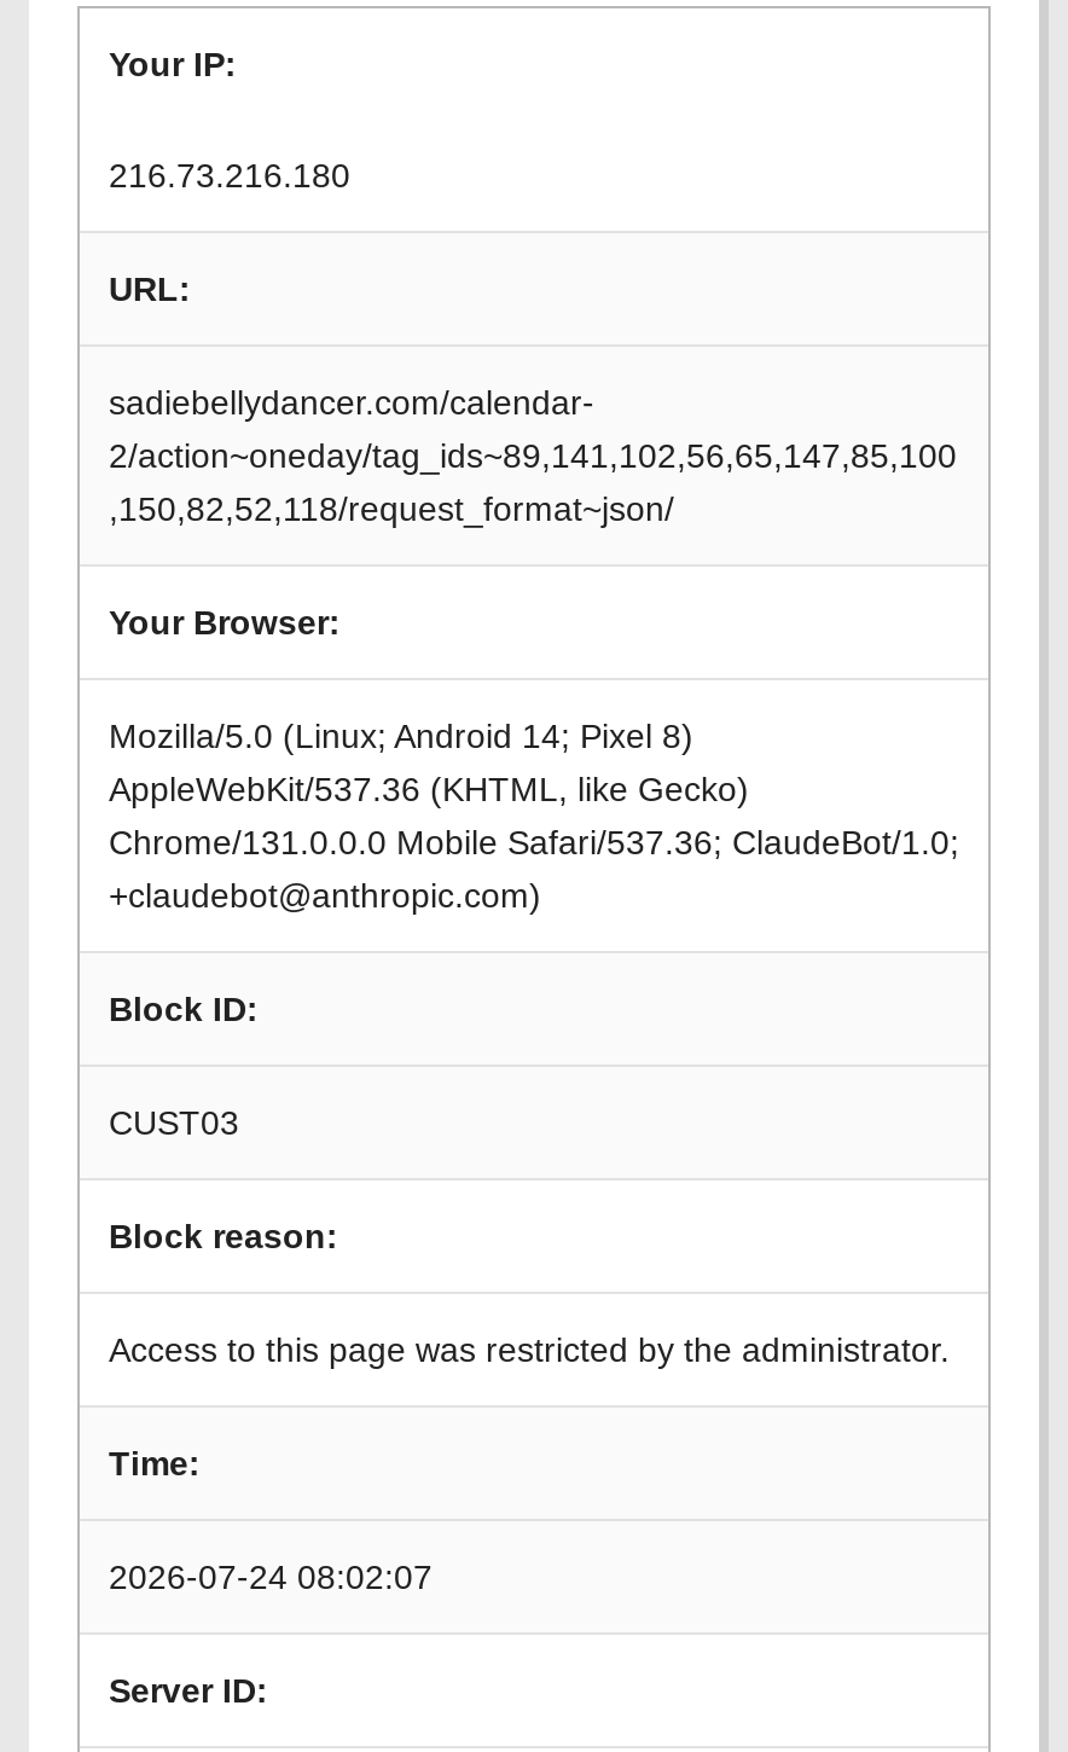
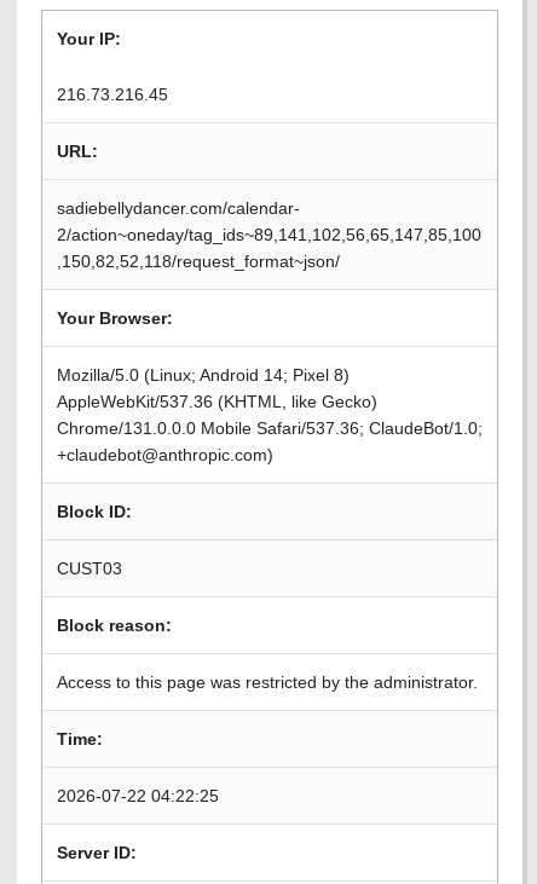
- 216.73.216.180
+ 216.73.216.45

- 2026-07-24 08:02:07
+ 2026-07-22 04:22:25
